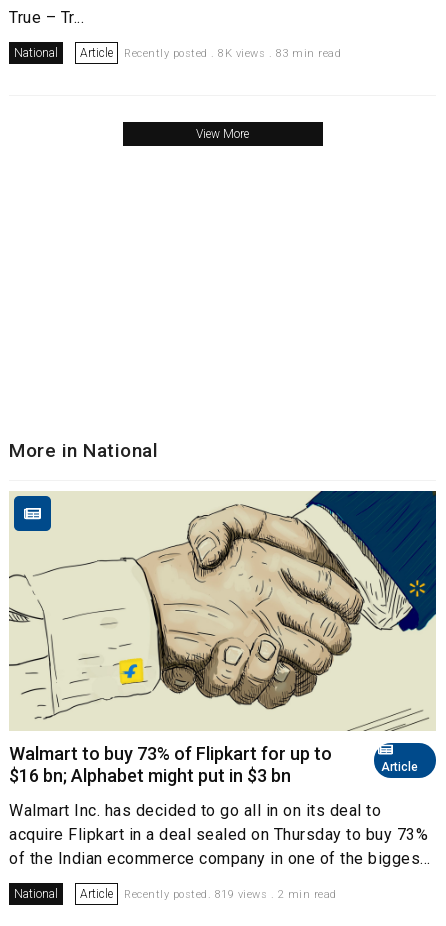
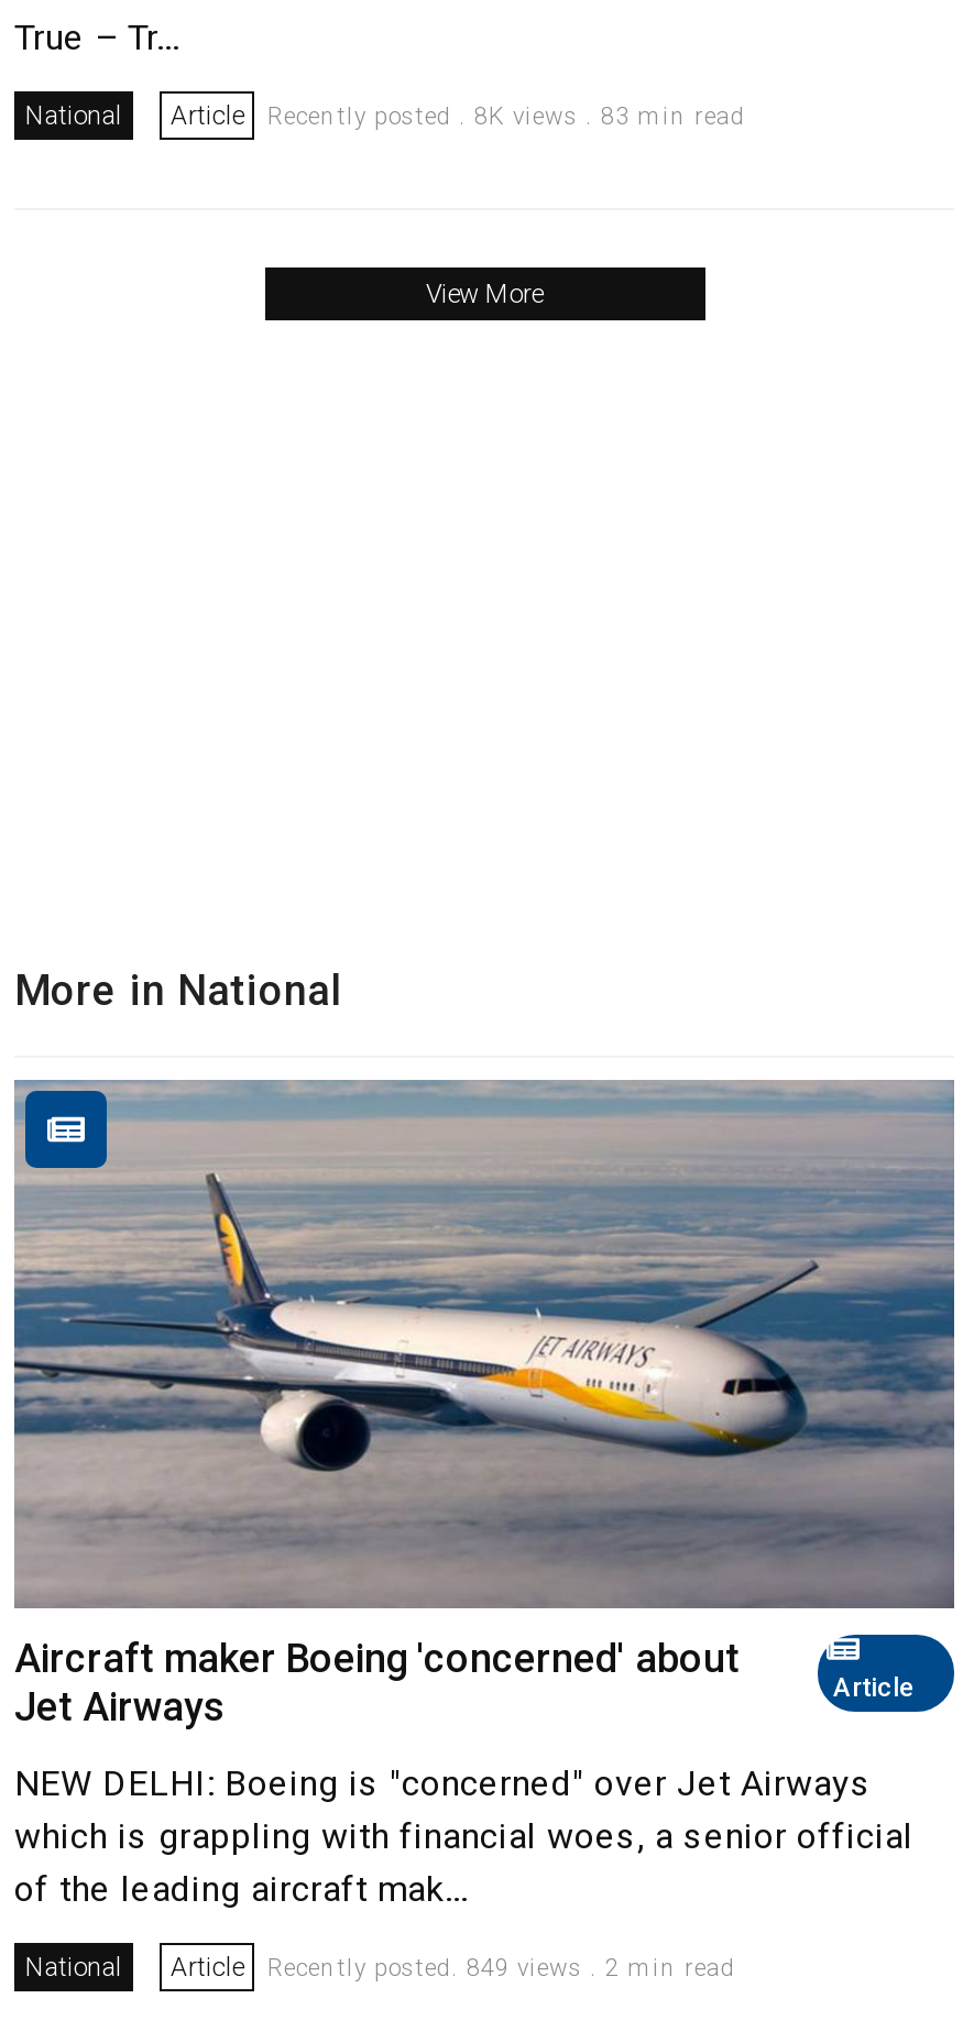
- [image]
- Walmart to buy 73% of Flipkart for up to
- $16 bn; Alphabet might put in $3 bn
+ [image]
+ Aircraft maker Boeing 'concerned' about
+ Jet Airways

- Walmart Inc. has decided to go all in on its deal to
- acquire Flipkart in a deal sealed on Thursday to buy 73%
- of the Indian ecommerce company in one of the bigges...
+ NEW DELHI: Boeing is "concerned" over Jet Airways
+ which is grappling with financial woes, a senior official
+ of the leading aircraft mak...

- Recently posted. 819 views . 2 min read
+ Recently posted. 849 views . 2 min read
